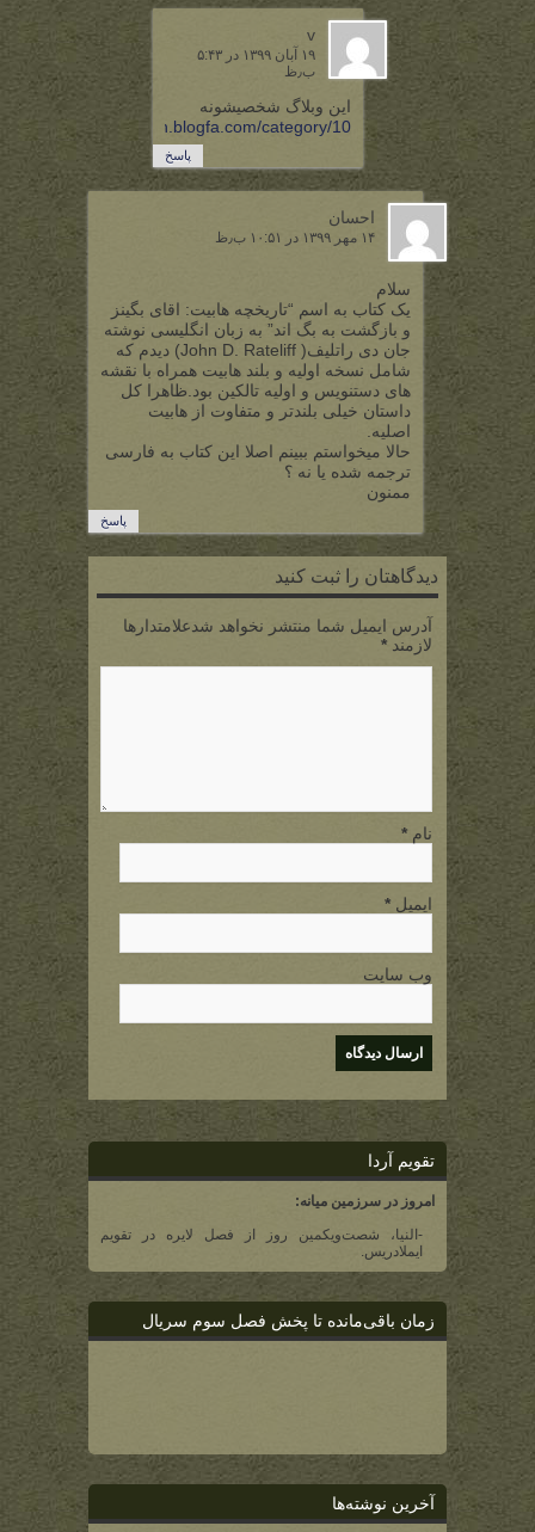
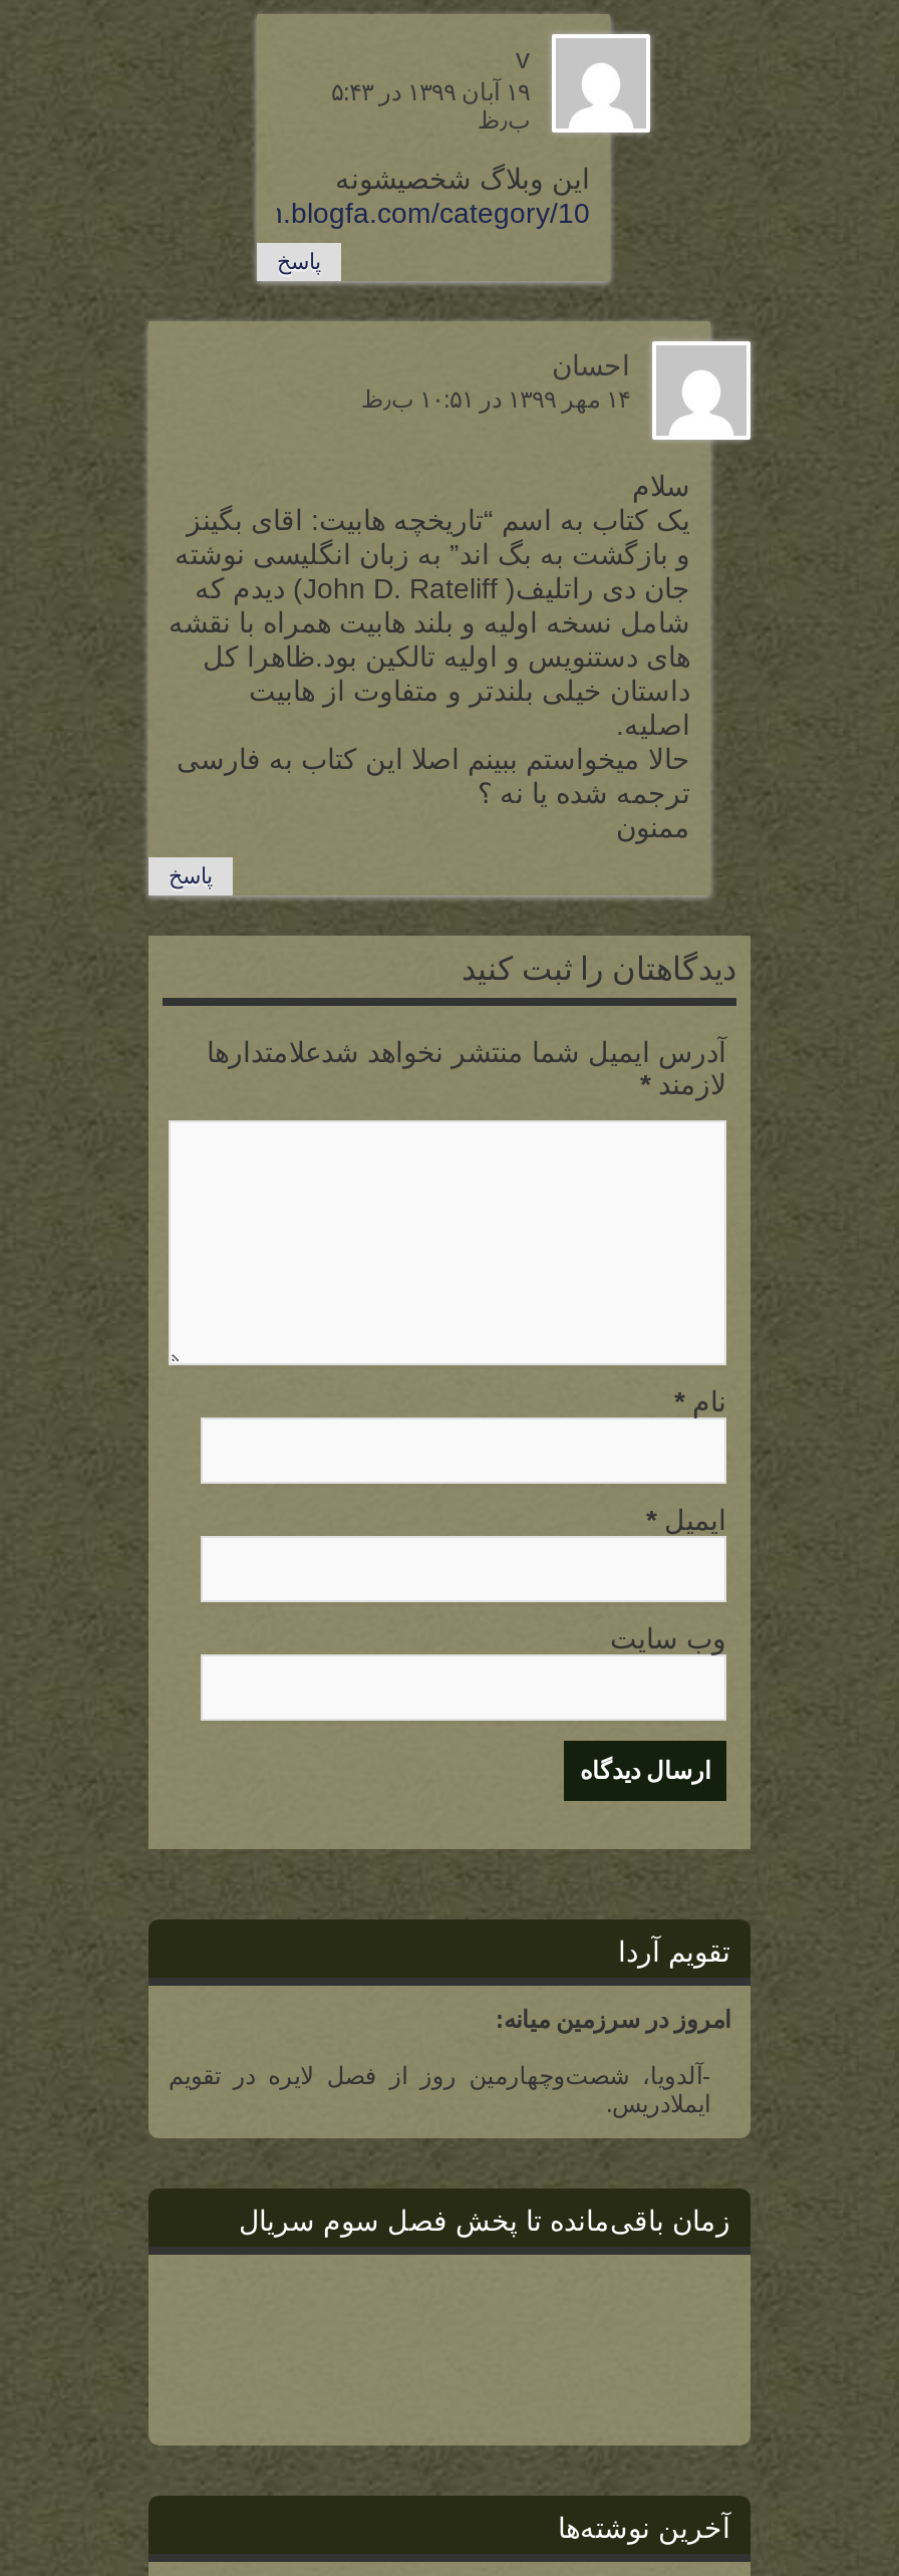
- -النیا، شصت‌و‌یکمین روز از فصل لایره در تقویم
+ -آلدویا، شصت‌و‌چهارمین روز از فصل لایره در تقویم
